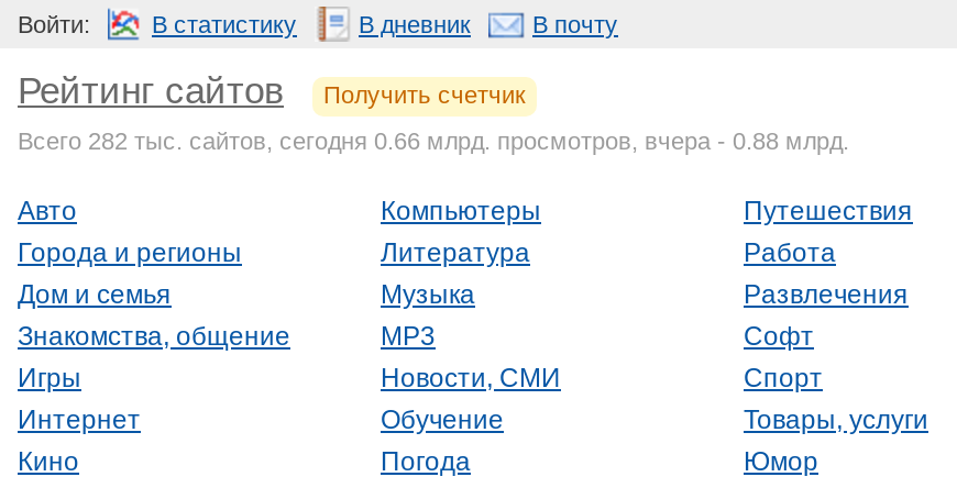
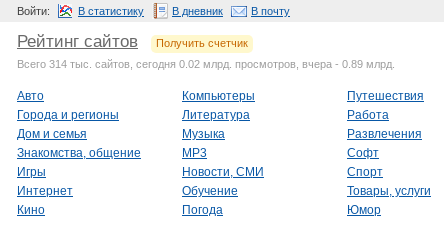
- Всего 282 тыс. сайтов, сегодня 0.66 млрд. просмотров, вчера - 0.88 млрд.
+ Всего 314 тыс. сайтов, сегодня 0.02 млрд. просмотров, вчера - 0.89 млрд.
